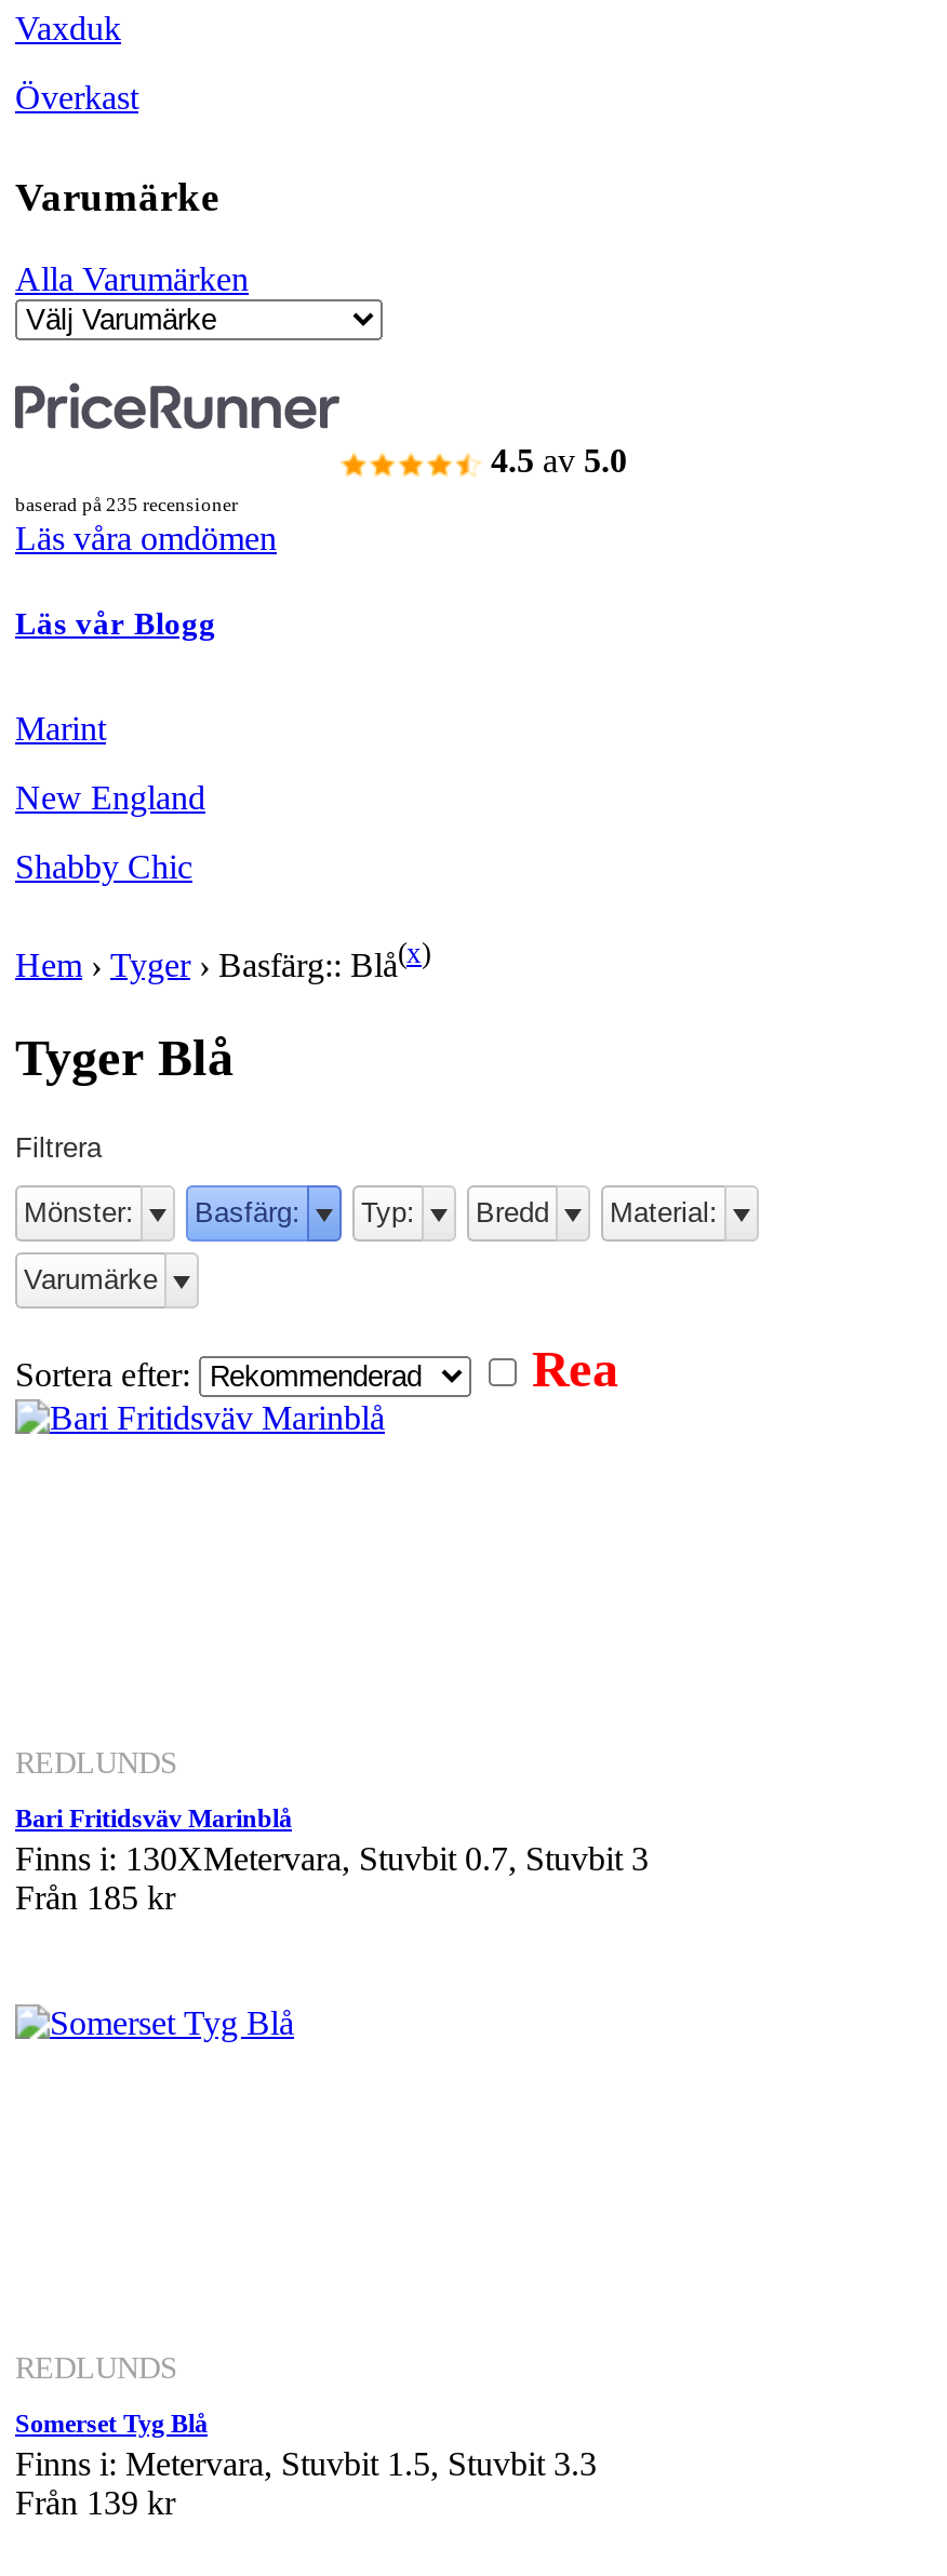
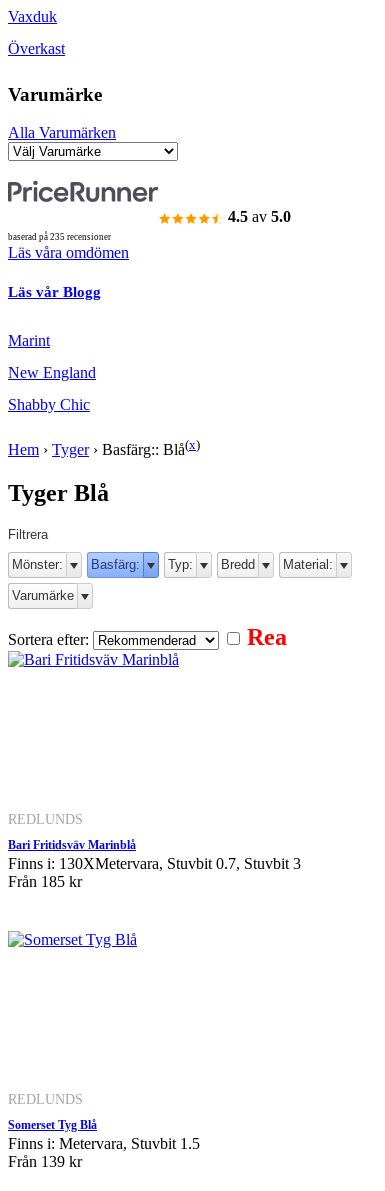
- Finns i: Metervara, Stuvbit 1.5, Stuvbit 3.3
+ Finns i: Metervara, Stuvbit 1.5
